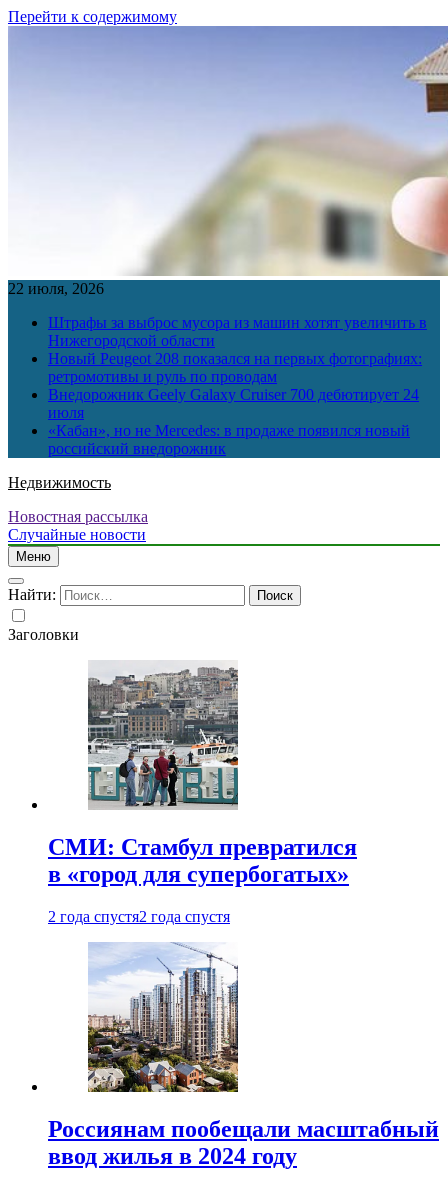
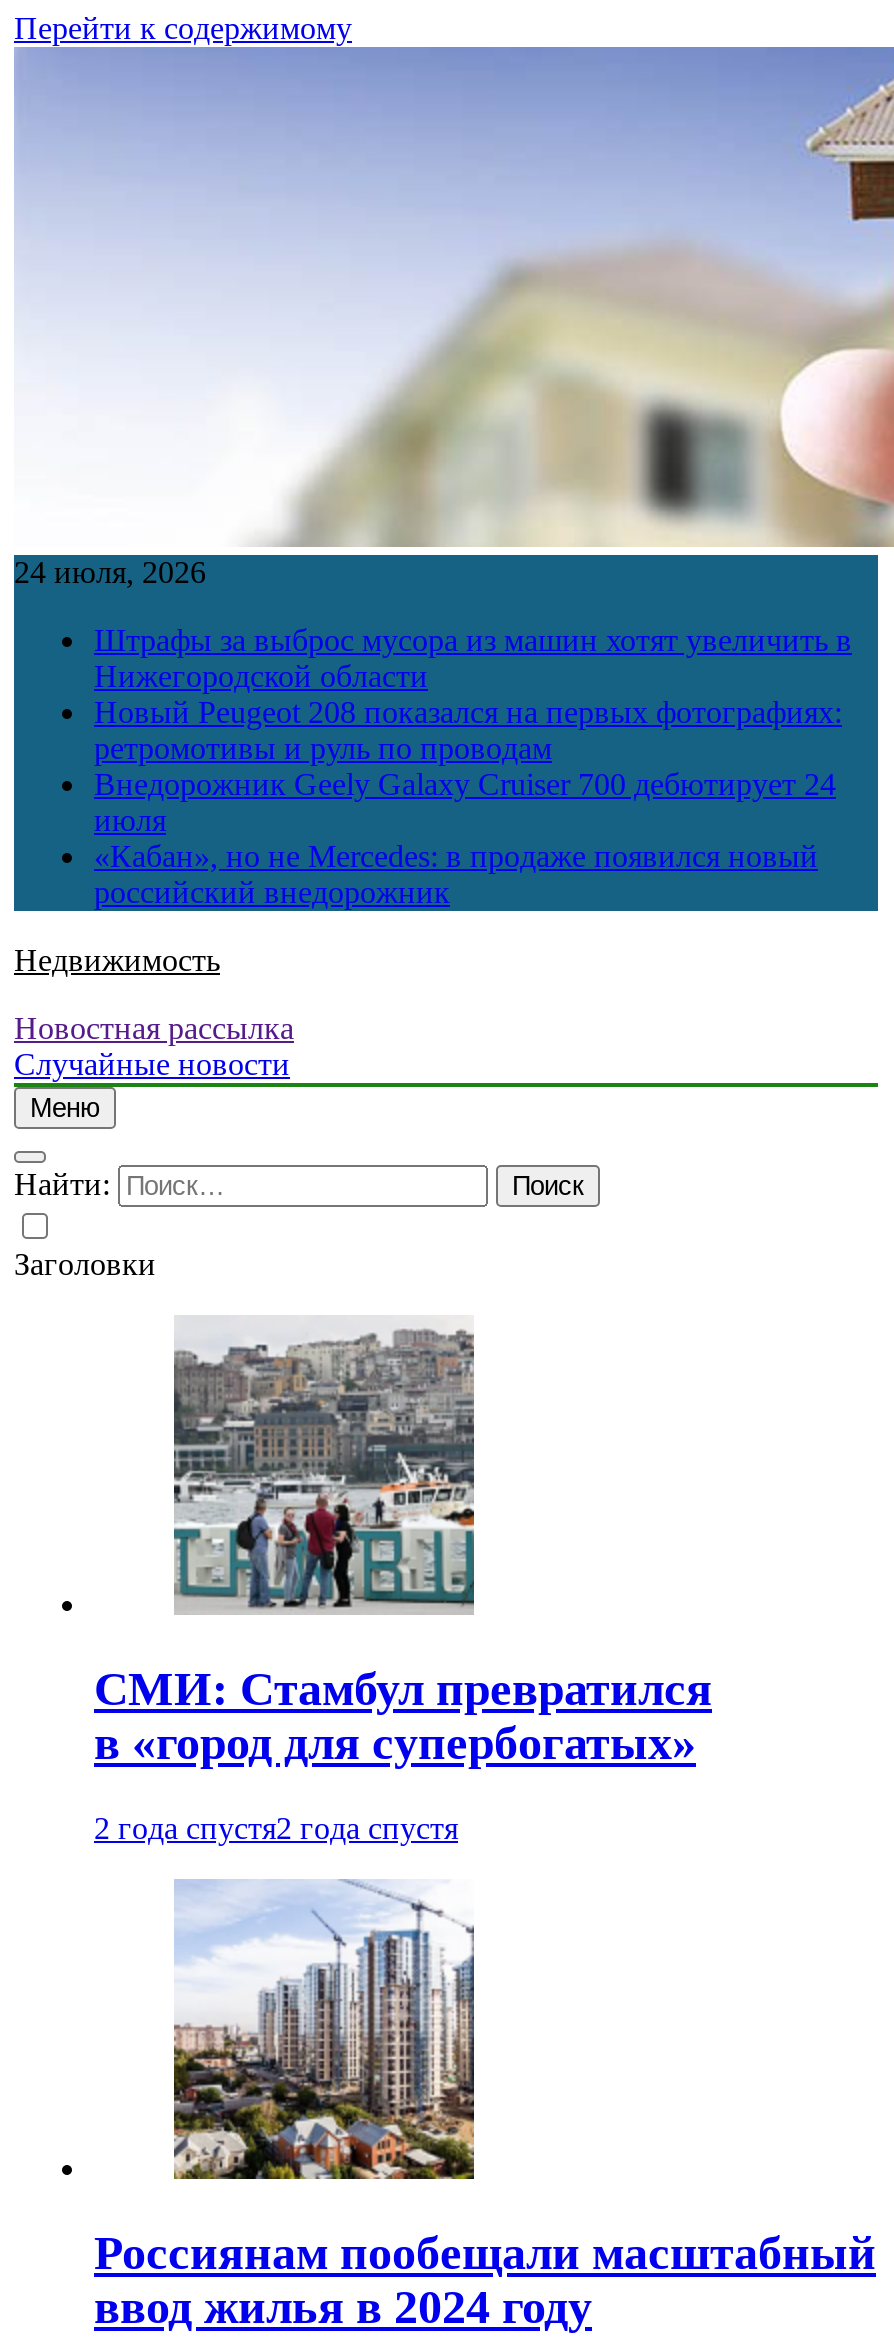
- 22 июля, 2026
+ 24 июля, 2026
